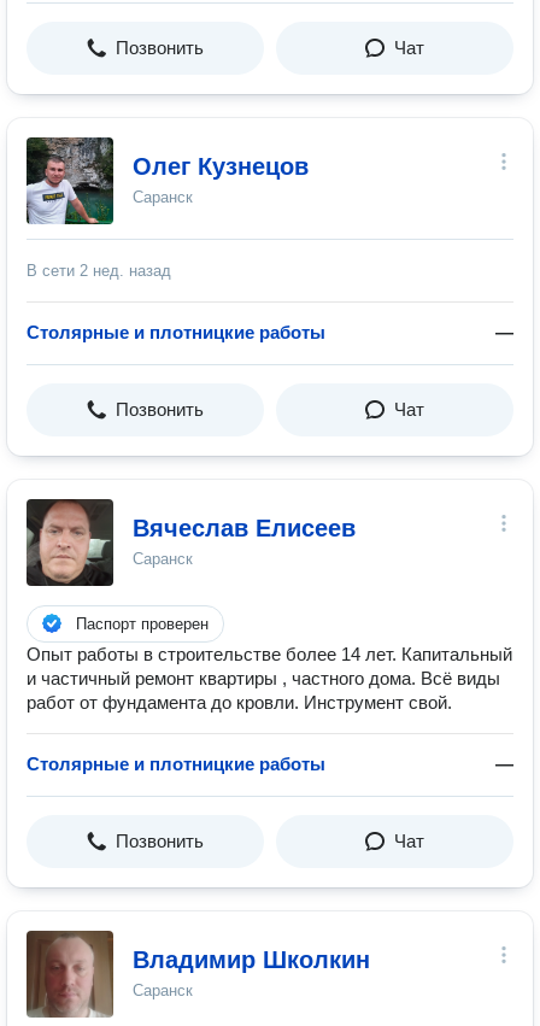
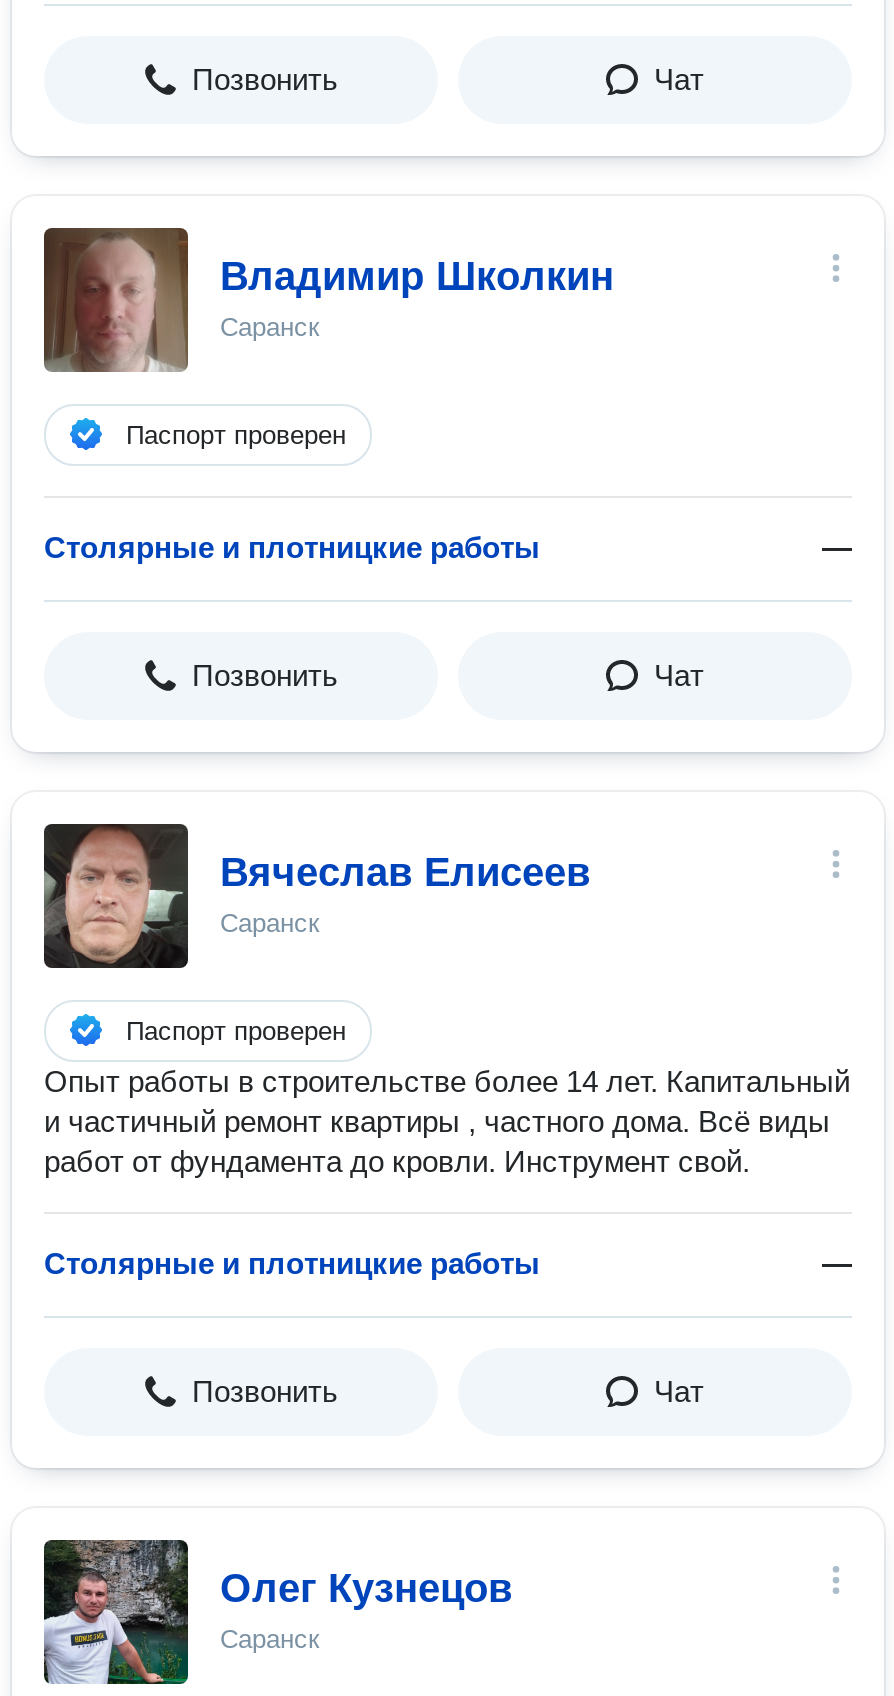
moved down: [image] | Олег Кузнецов

- В сети 2 нед. назад
+ Паспорт проверен

moved up: [image] | Владимир Школкин
